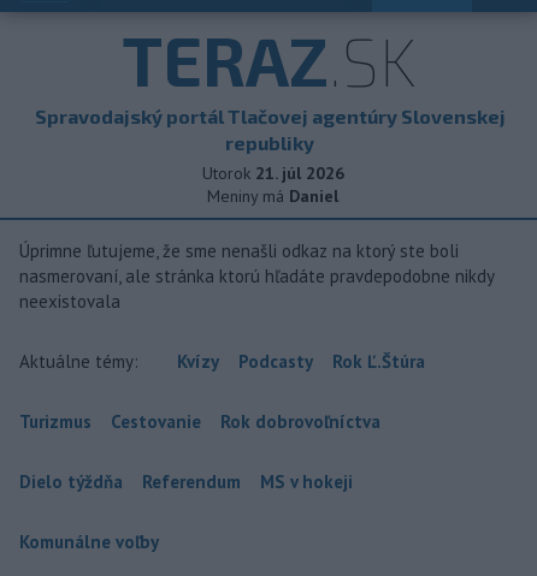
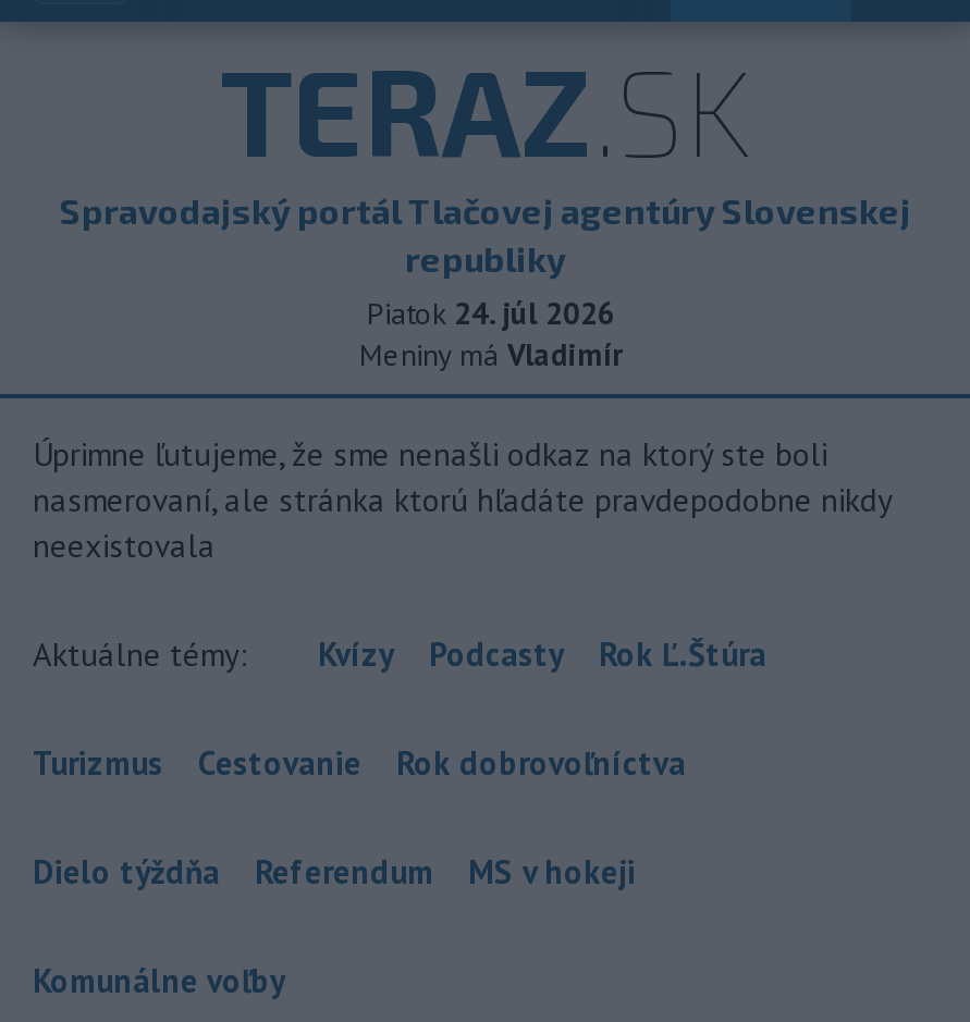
- Utorok 21. júl 2026
+ Piatok 24. júl 2026

- Meniny má Daniel
+ Meniny má Vladimír
